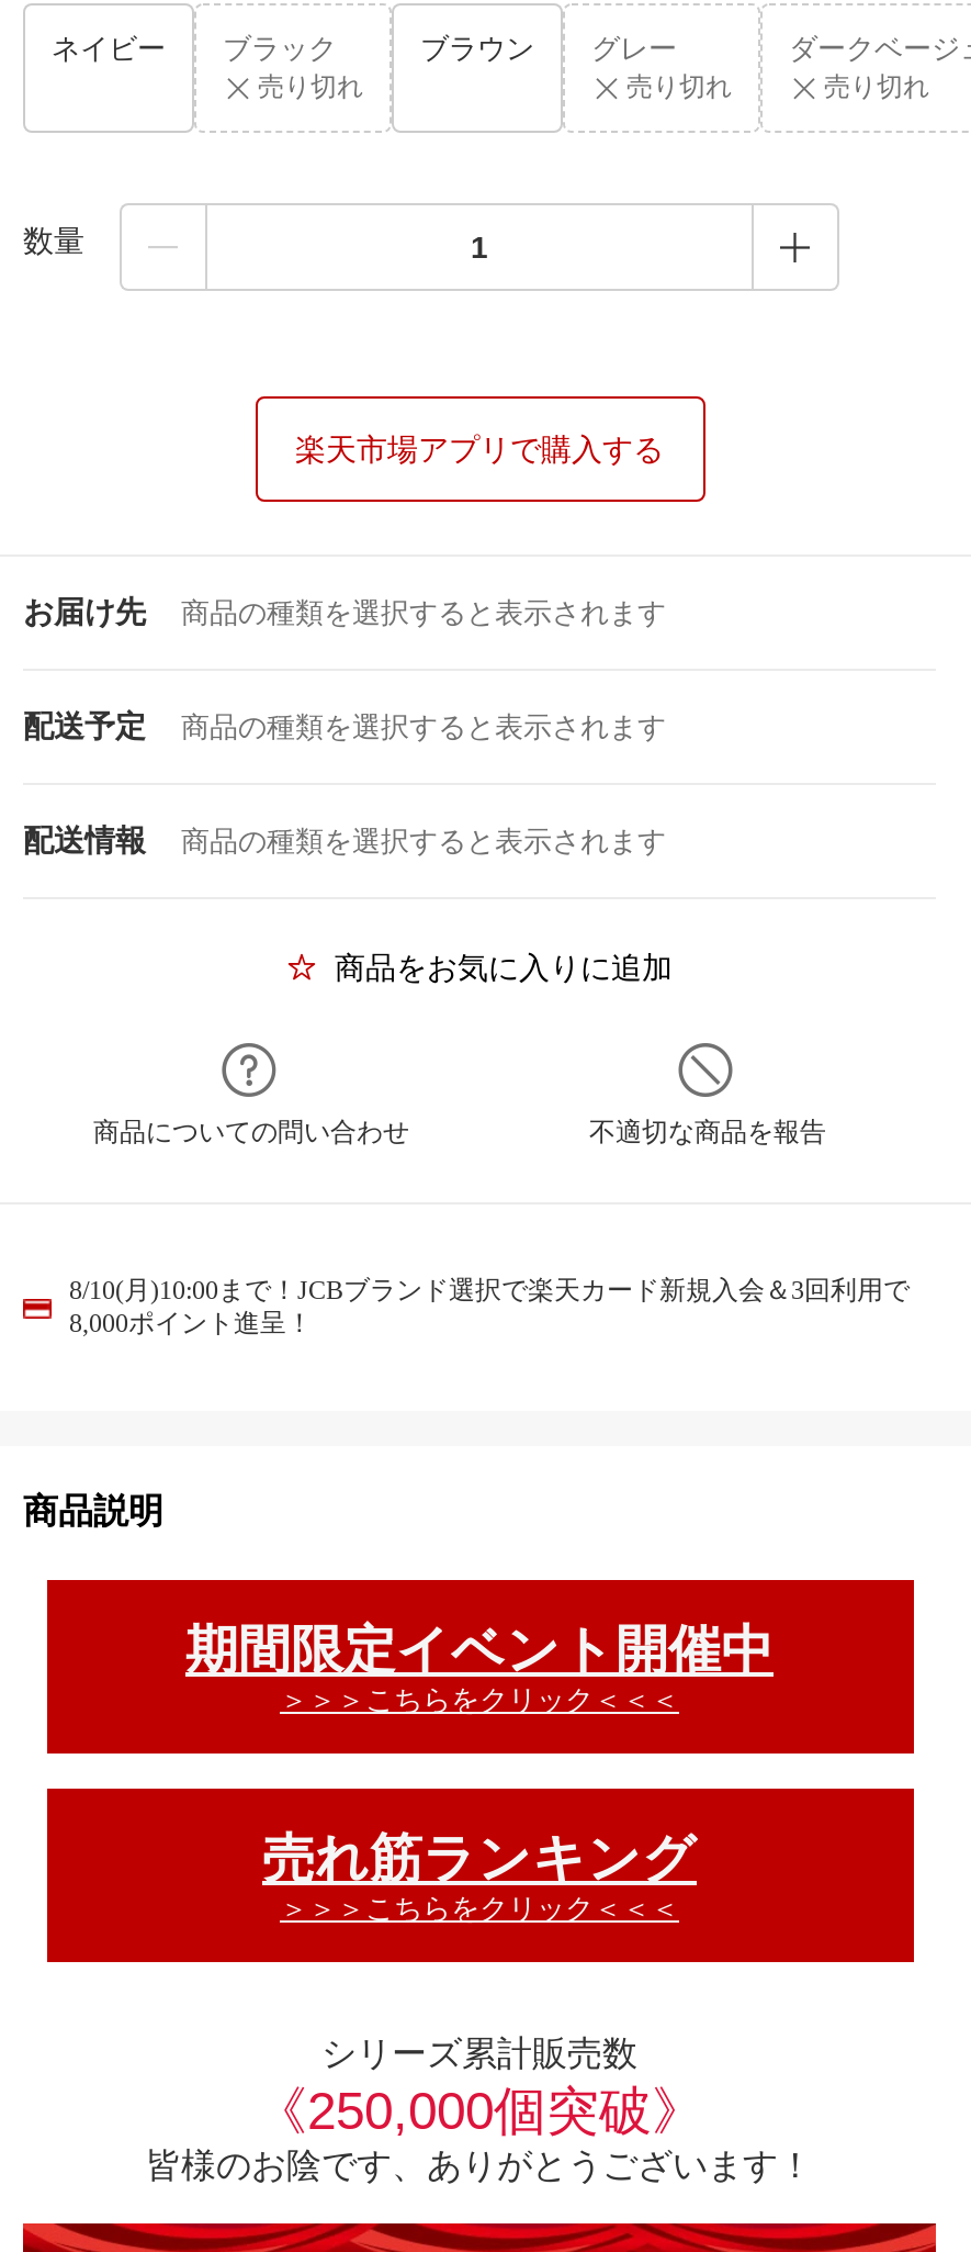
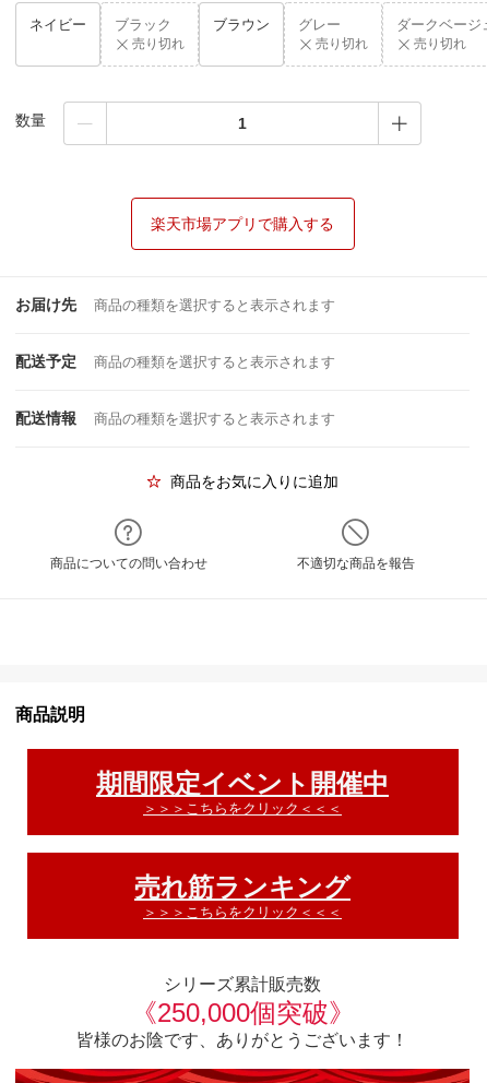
- 8/10(月)10:00まで！JCBブランド選択で楽天カード新規入会＆3回利用で
- 8,000ポイント進呈！
